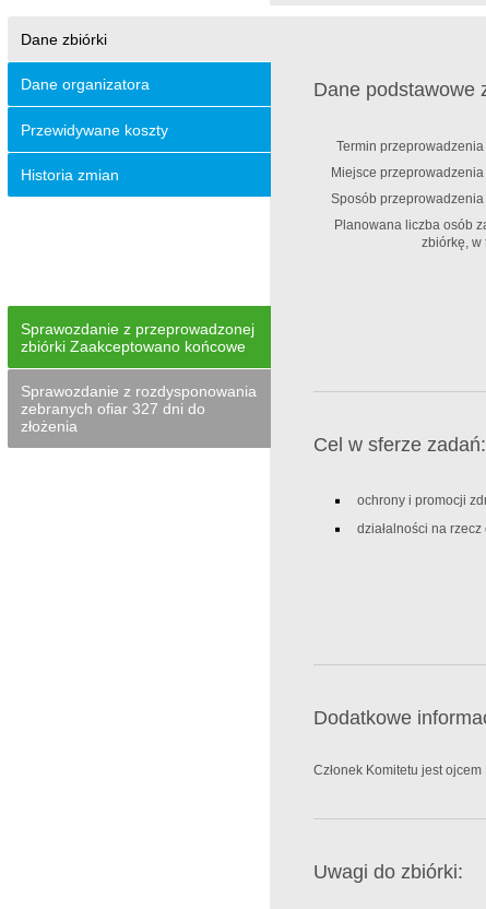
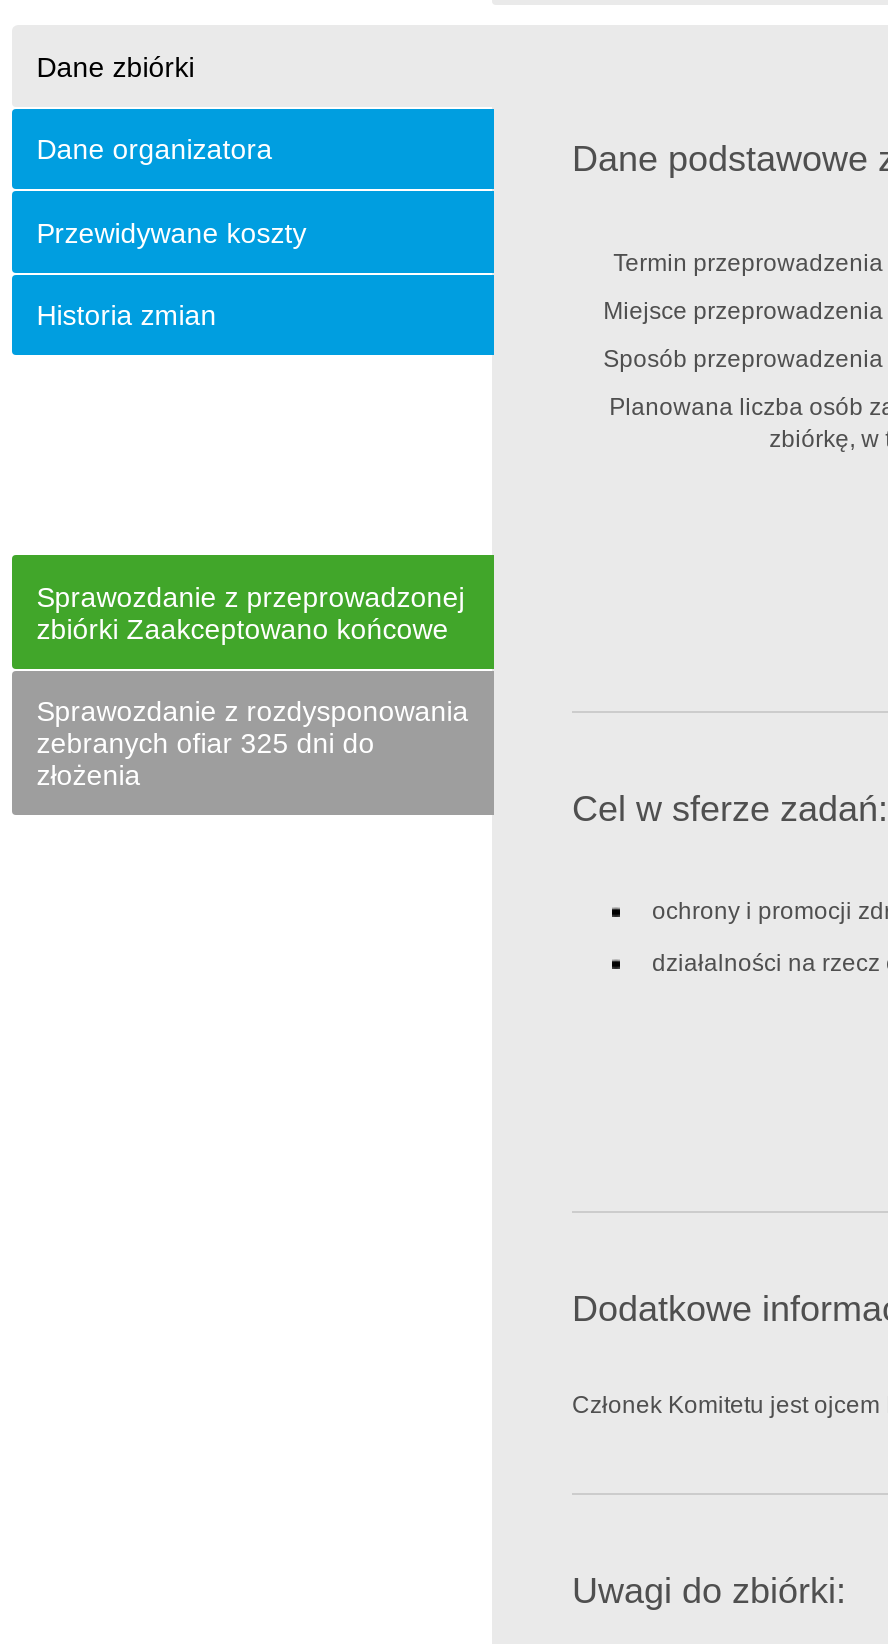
- zebranych ofiar 327 dni do
+ zebranych ofiar 325 dni do
